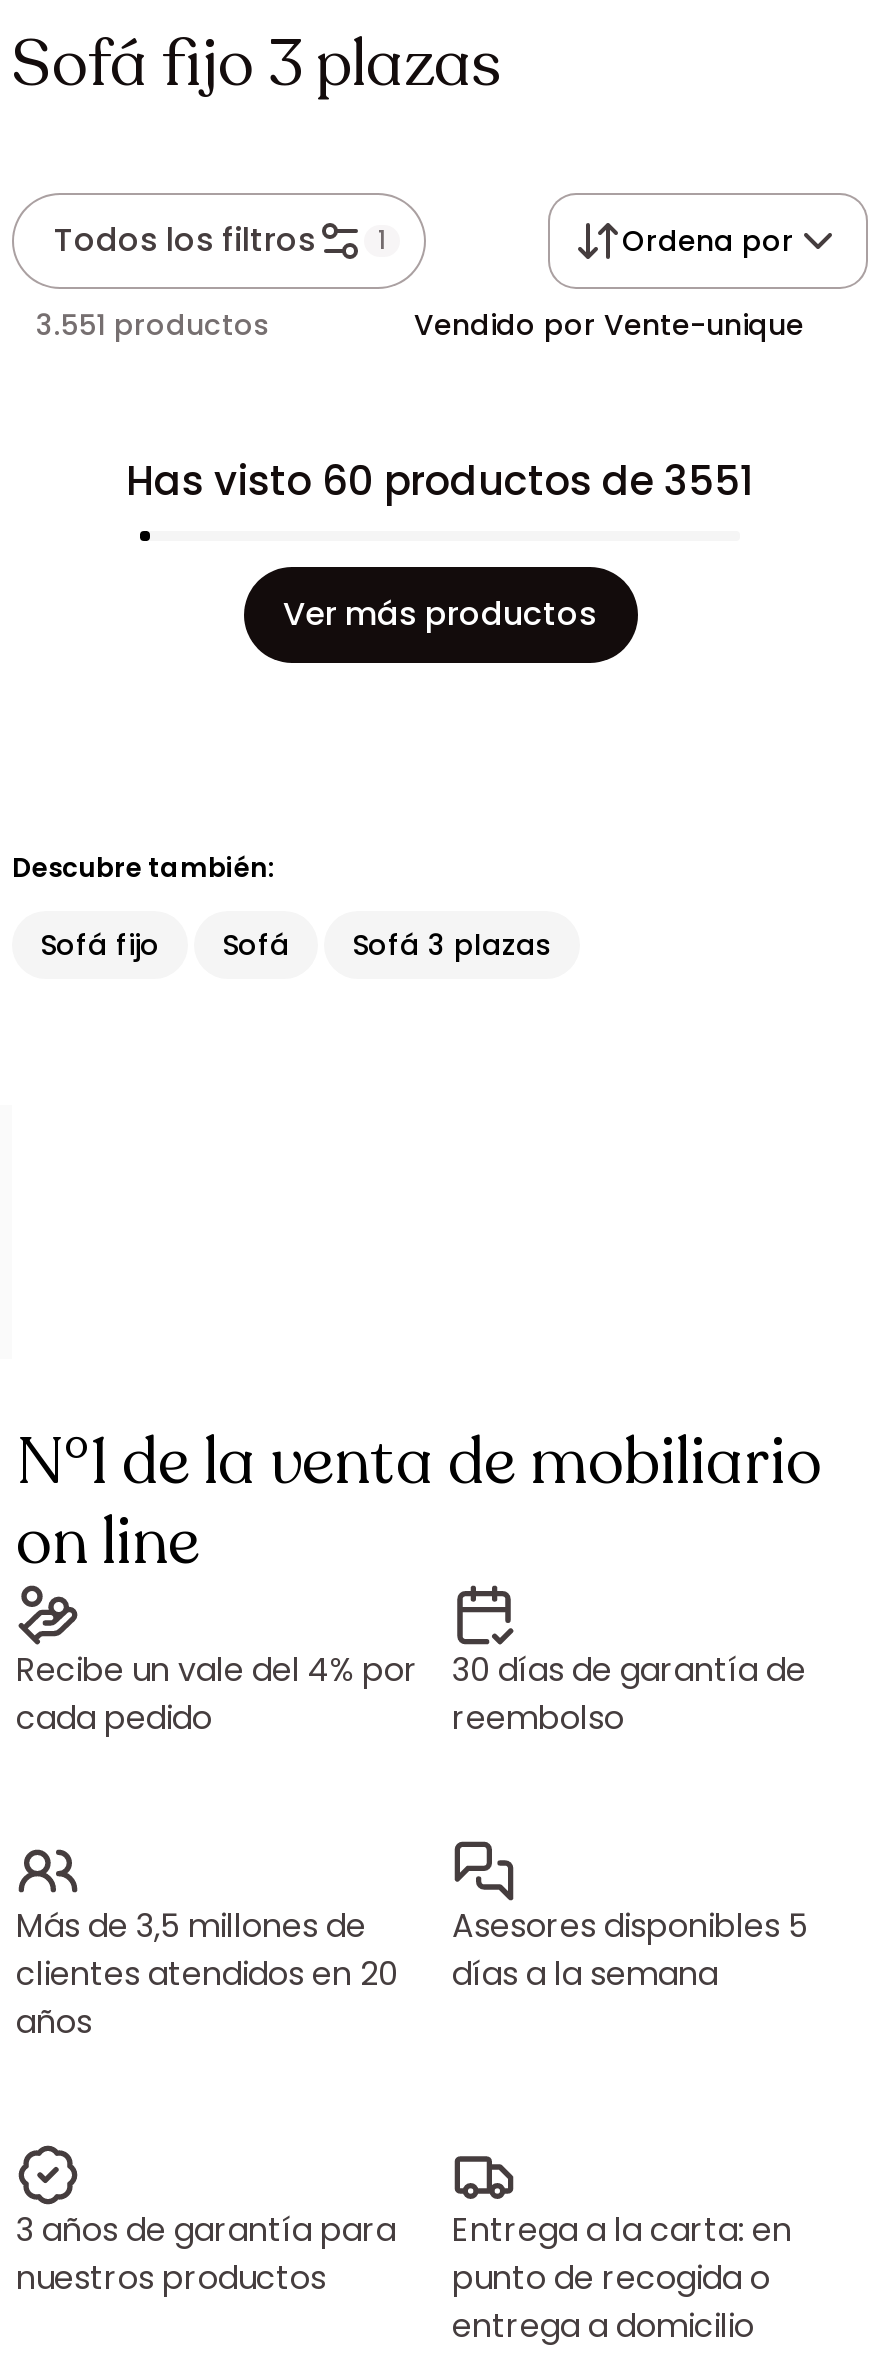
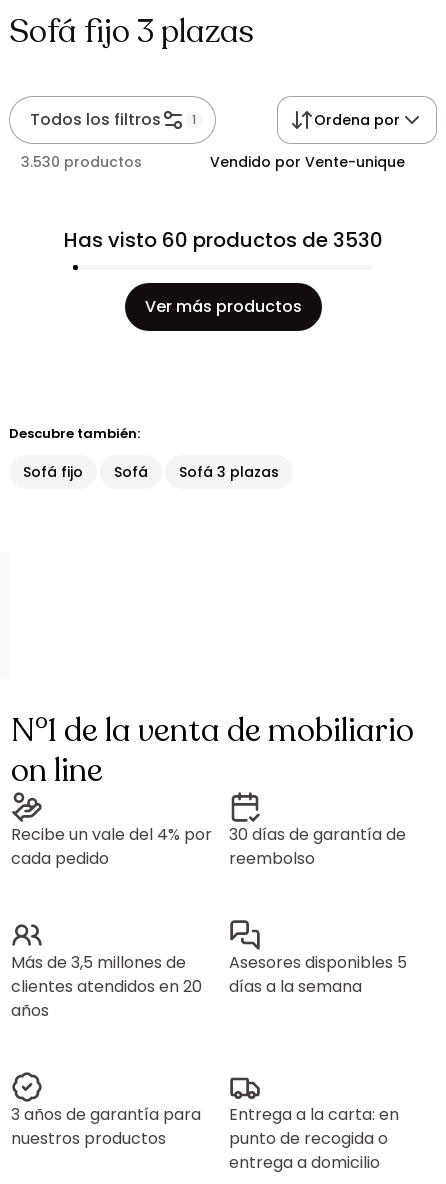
- 3.551 productos
+ 3.530 productos

- Has visto 60 productos de 3551
+ Has visto 60 productos de 3530
